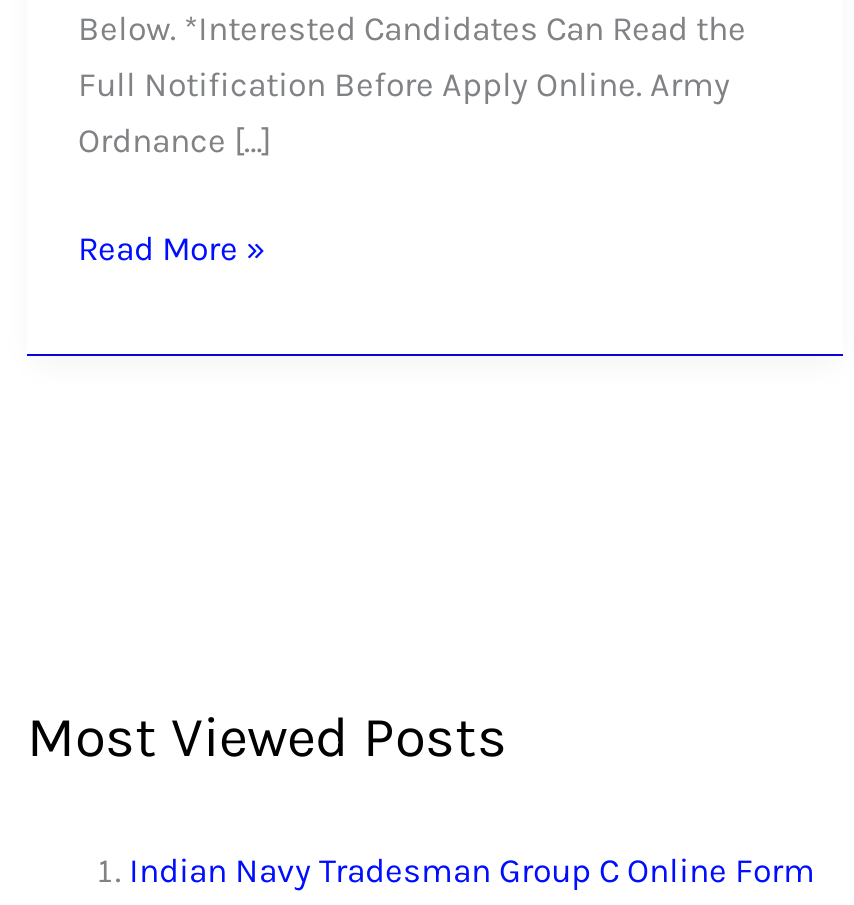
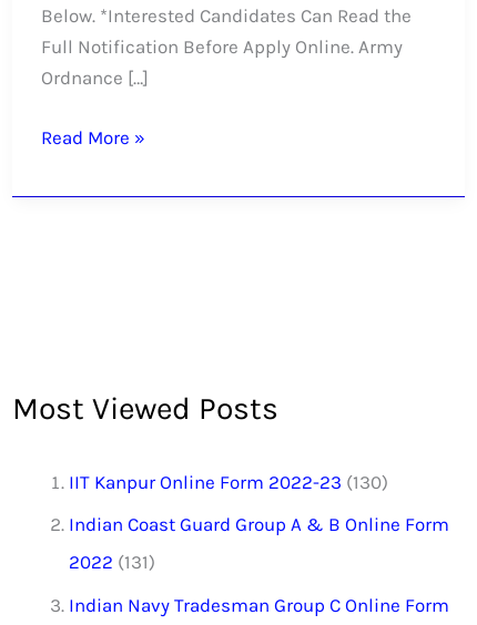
+ IIT Kanpur Online Form 2022-23 (130)
+ Indian Coast Guard Group A & B Online Form
+ 2022 (131)
